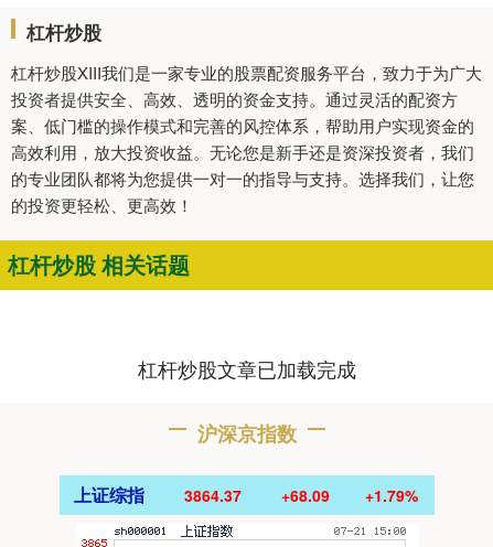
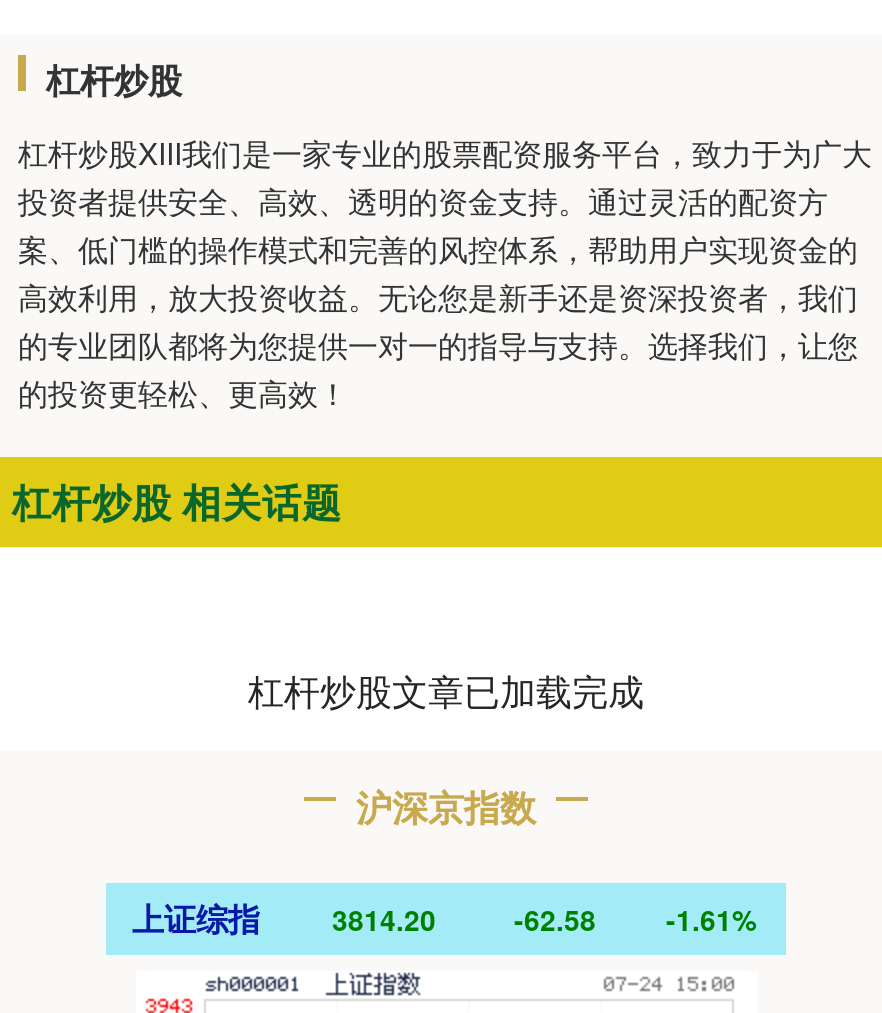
- 3864.37
+ 3814.20

- +68.09
+ -62.58

- +1.79%
+ -1.61%
